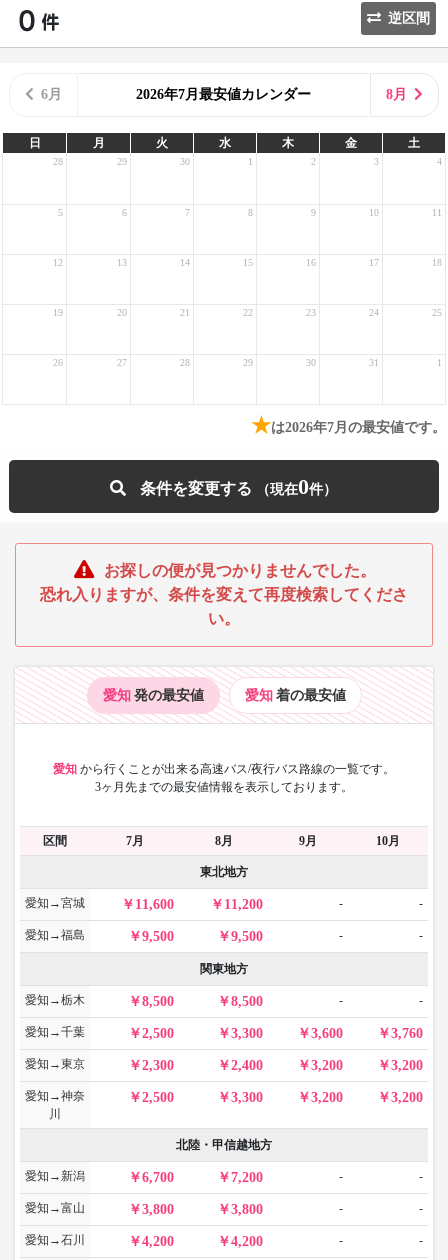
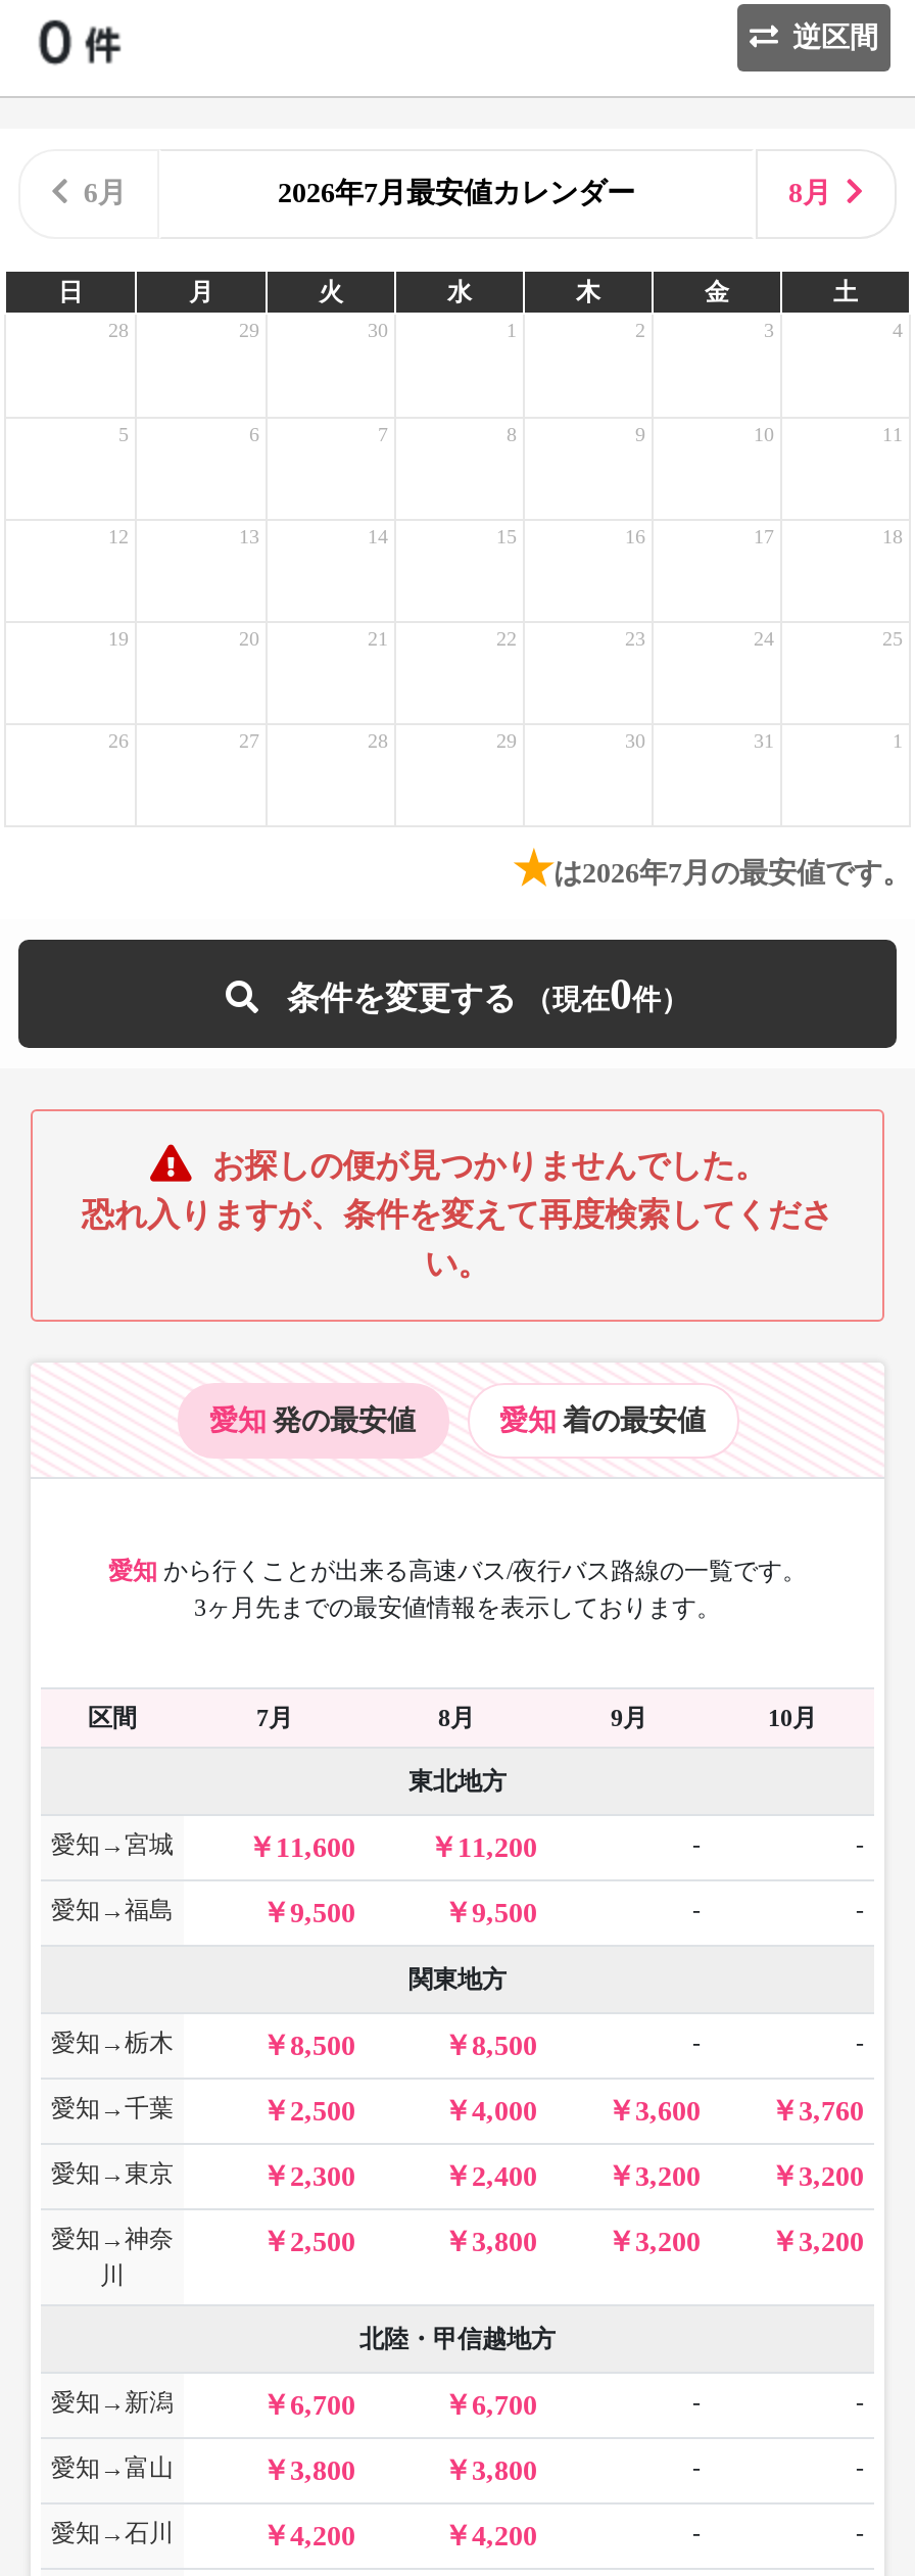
- 3,300
+ 4,000

- 3,300
+ 3,800

- 7,200
+ 6,700
